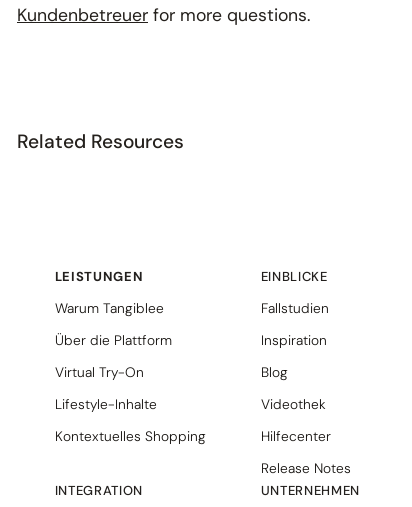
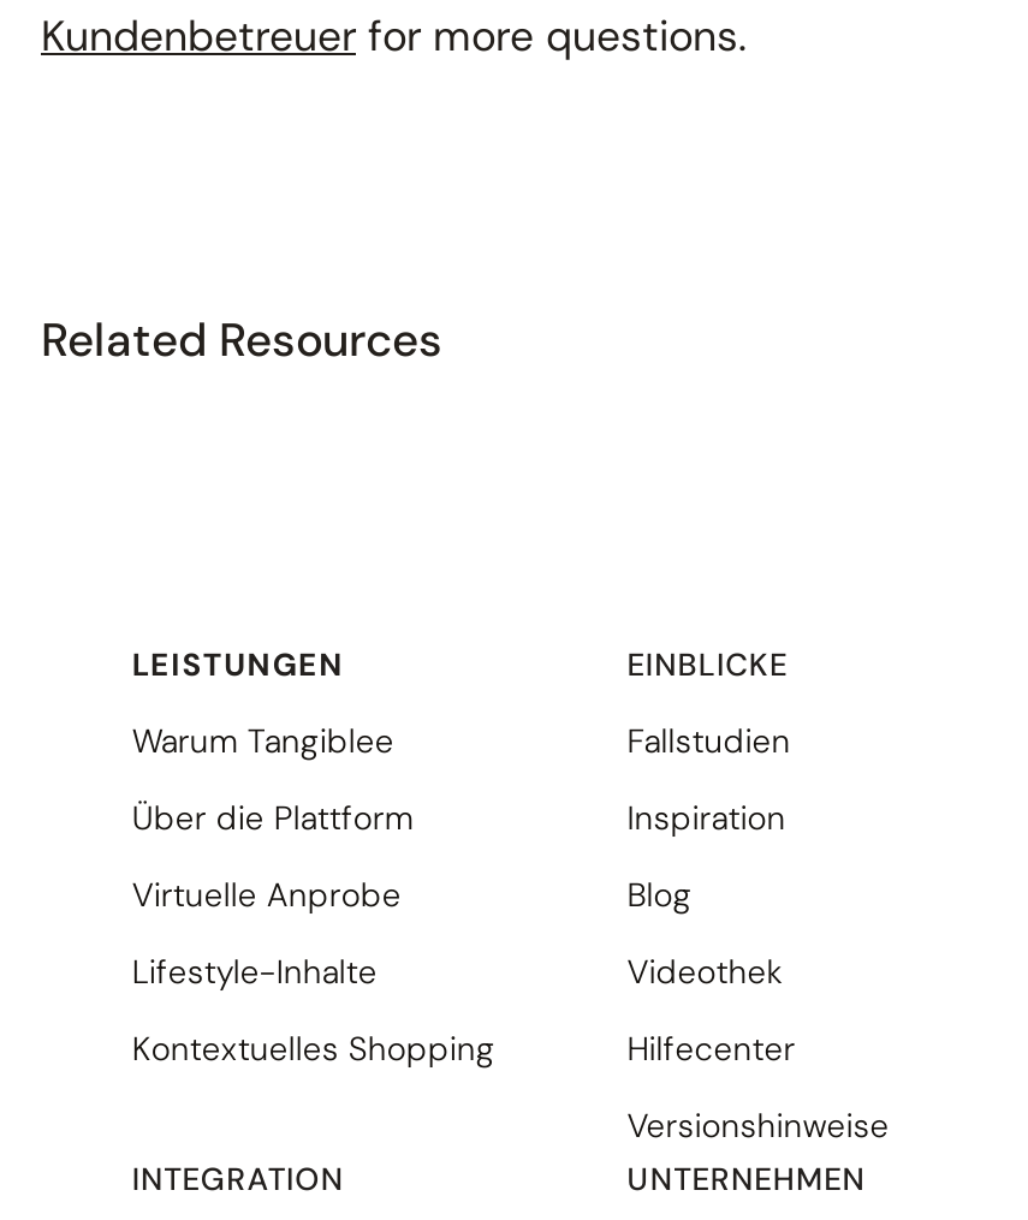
- Virtual Try-On
+ Virtuelle Anprobe

- Release Notes
+ Versionshinweise
